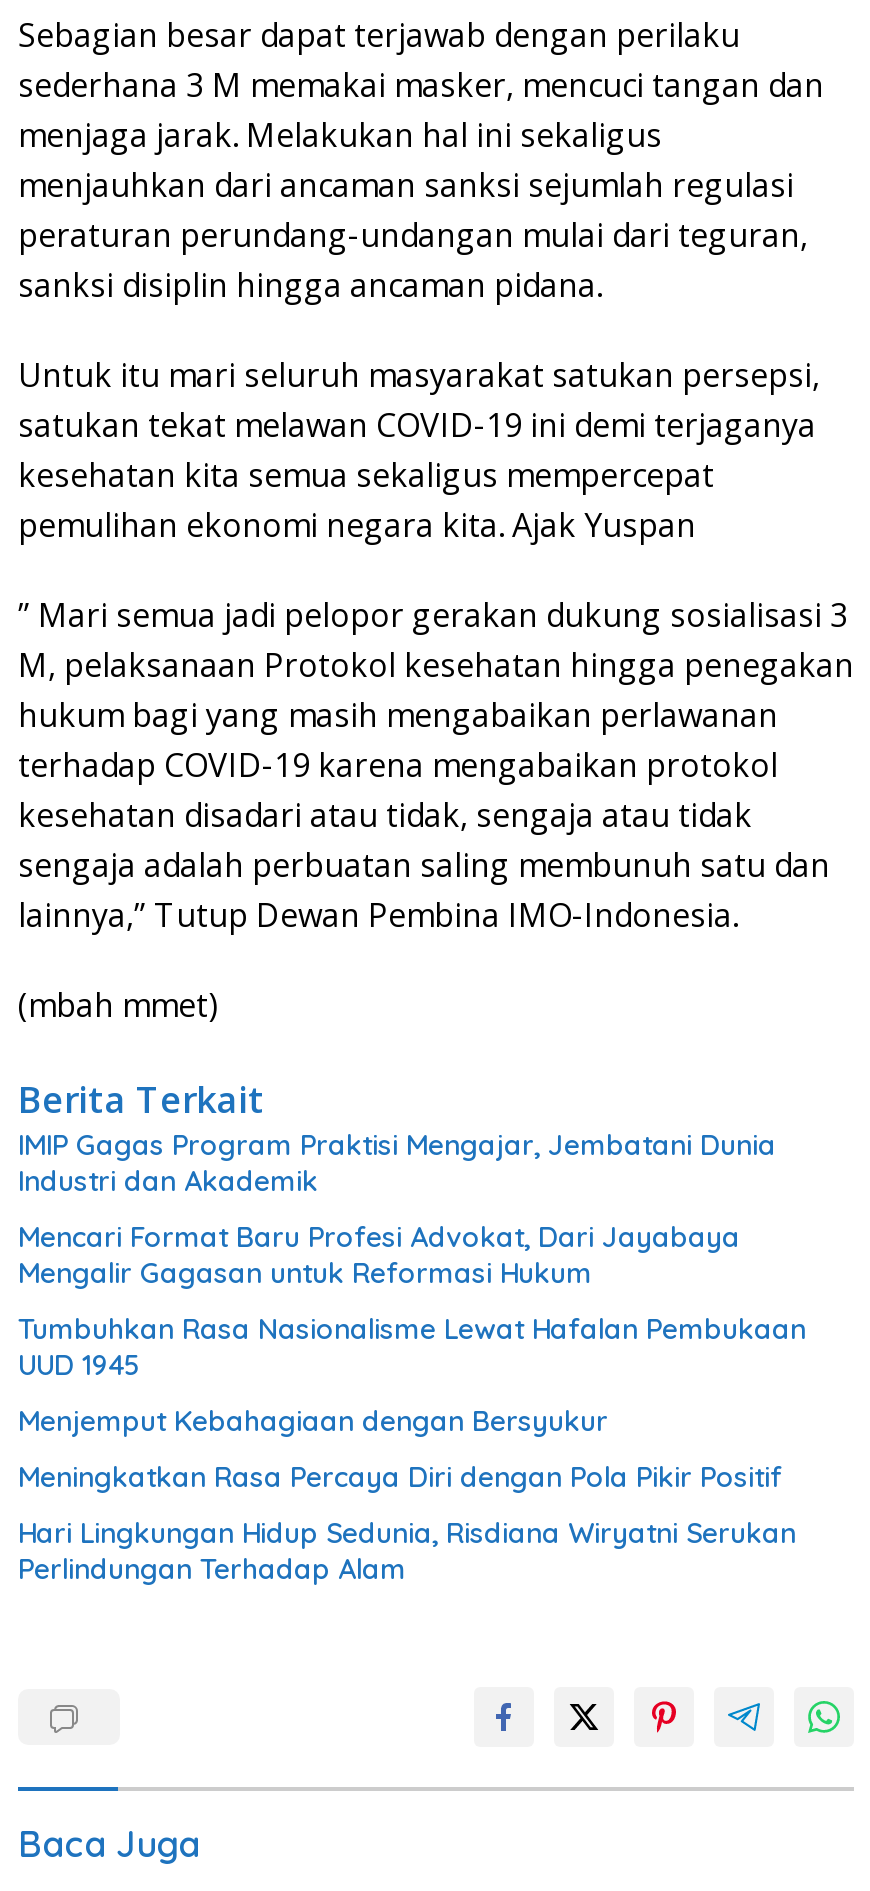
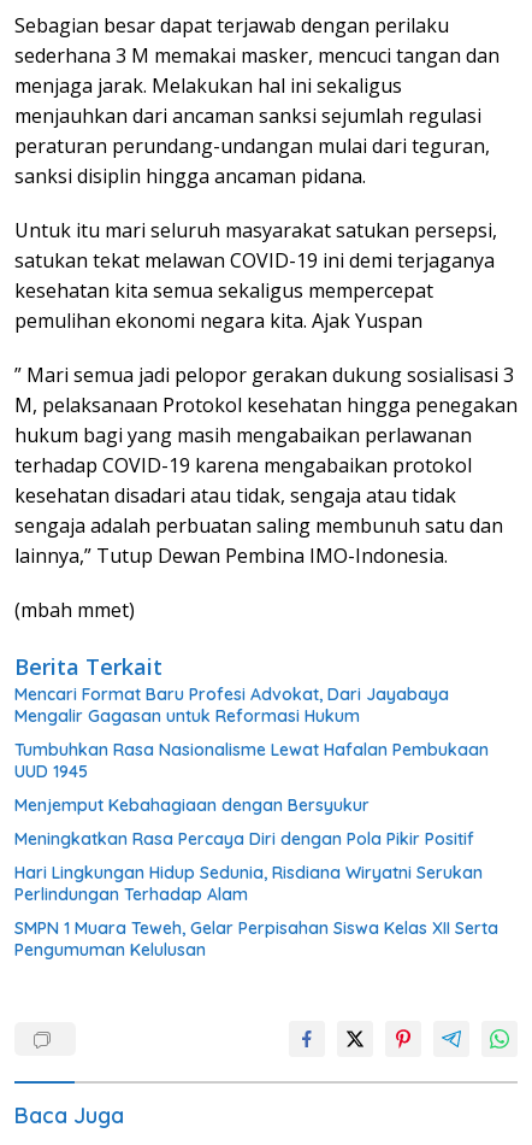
- IMIP Gagas Program Praktisi Mengajar, Jembatani Dunia
- Industri dan Akademik

moved up: Mencari Format Baru Profesi Advokat, Dari Jayabaya | Mengalir Gagasan untuk Reformasi Hukum | Tumbuhkan Rasa Nasionalisme Lewat Hafalan Pembukaan | UUD 1945 | Menjemput Kebahagiaan dengan Bersyukur | Meningkatkan Rasa Percaya Diri dengan Pola Pikir Positif | Hari Lingkungan Hidup Sedunia, Risdiana Wiryatni Serukan | Perlindungan Terhadap Alam

+ SMPN 1 Muara Teweh, Gelar Perpisahan Siswa Kelas XII Serta
+ Pengumuman Kelulusan
